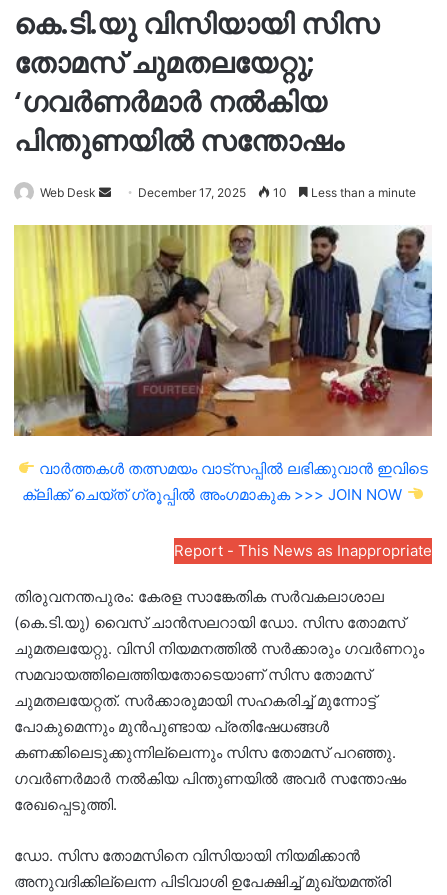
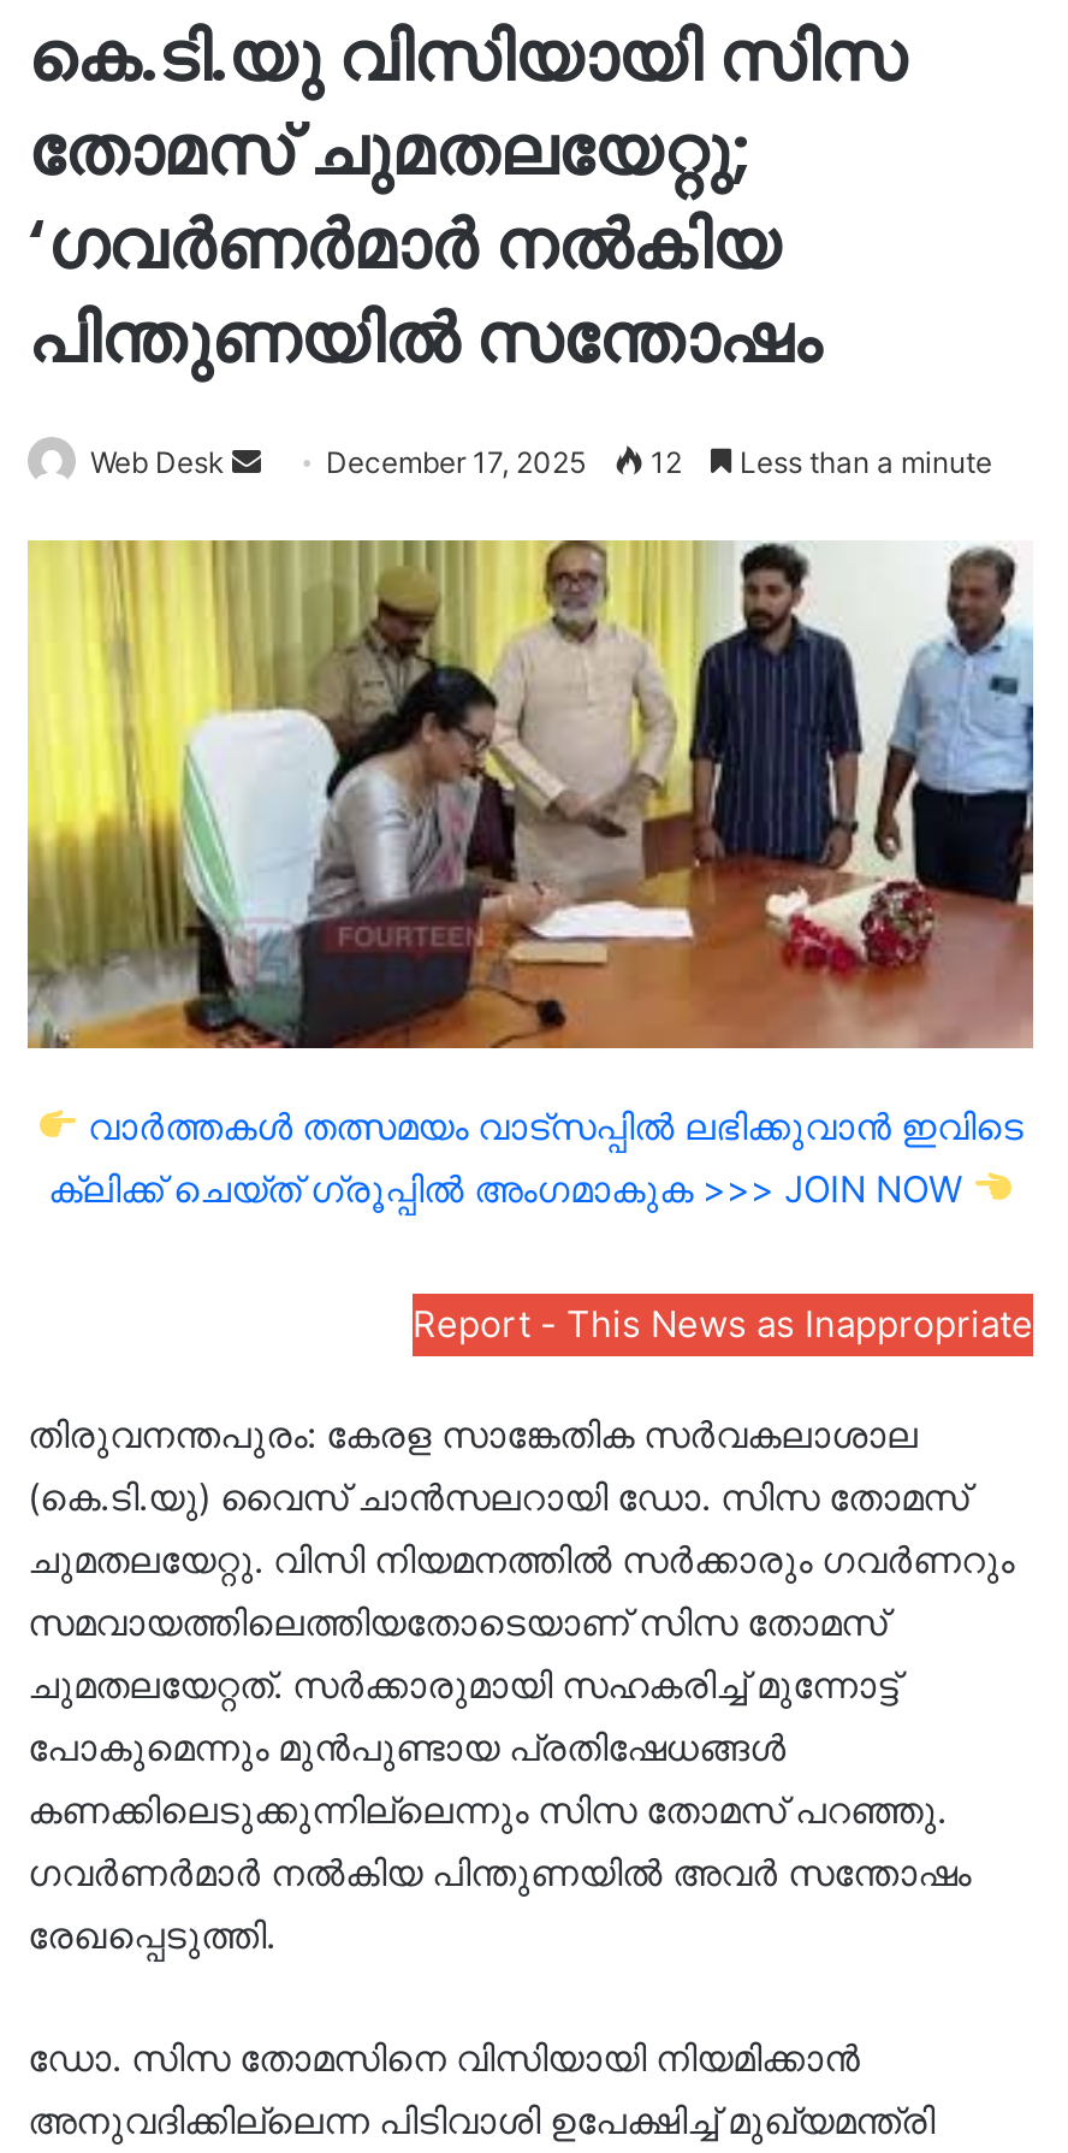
- 10
+ 12
